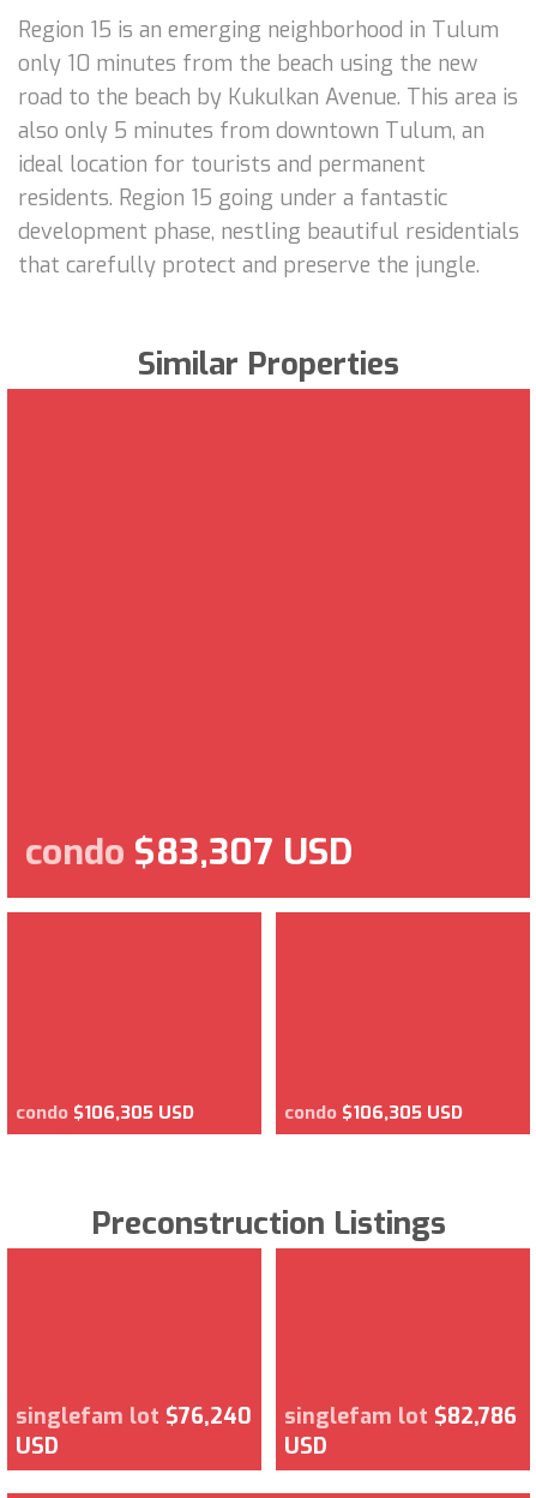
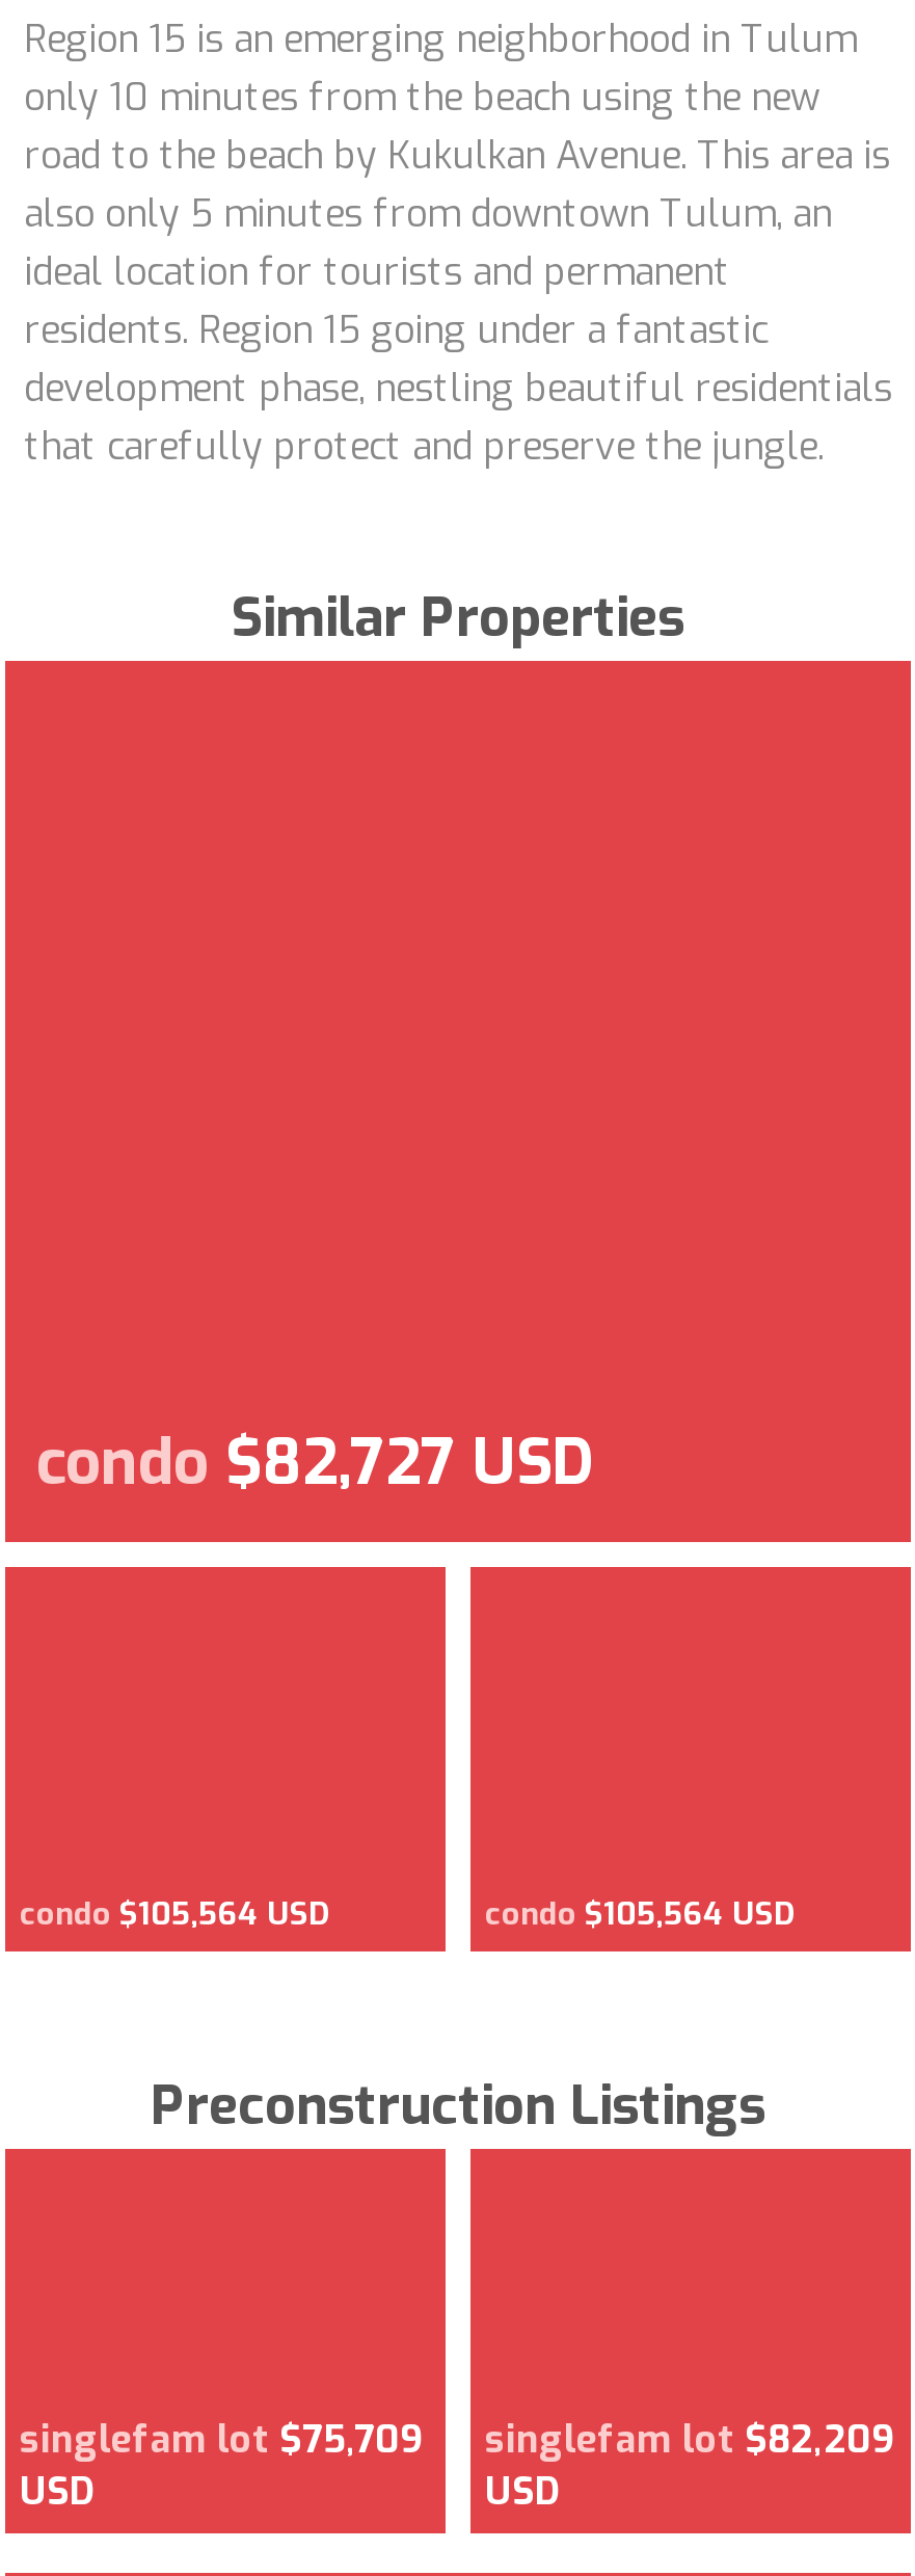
- condo $83,307 USD
+ condo $82,727 USD

- condo $106,305 USD
+ condo $105,564 USD

- condo $106,305 USD
+ condo $105,564 USD

- singlefam lot $76,240
+ singlefam lot $75,709

- singlefam lot $82,786
+ singlefam lot $82,209
